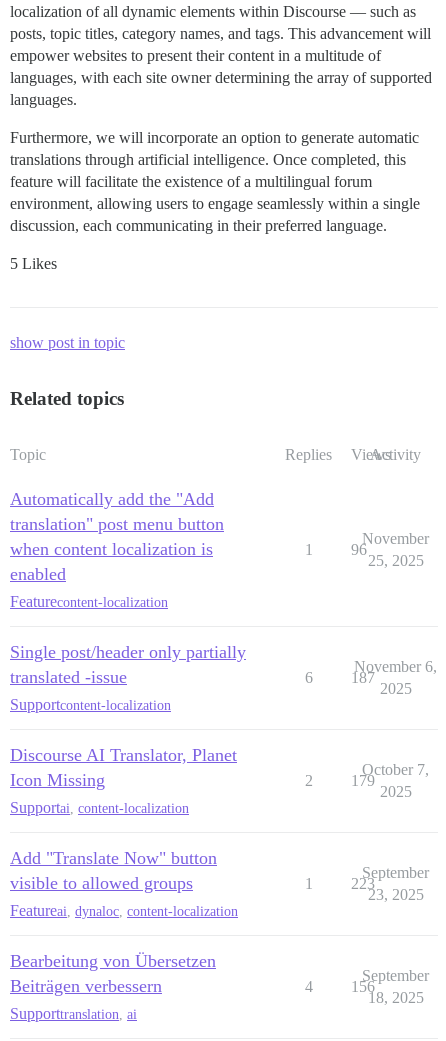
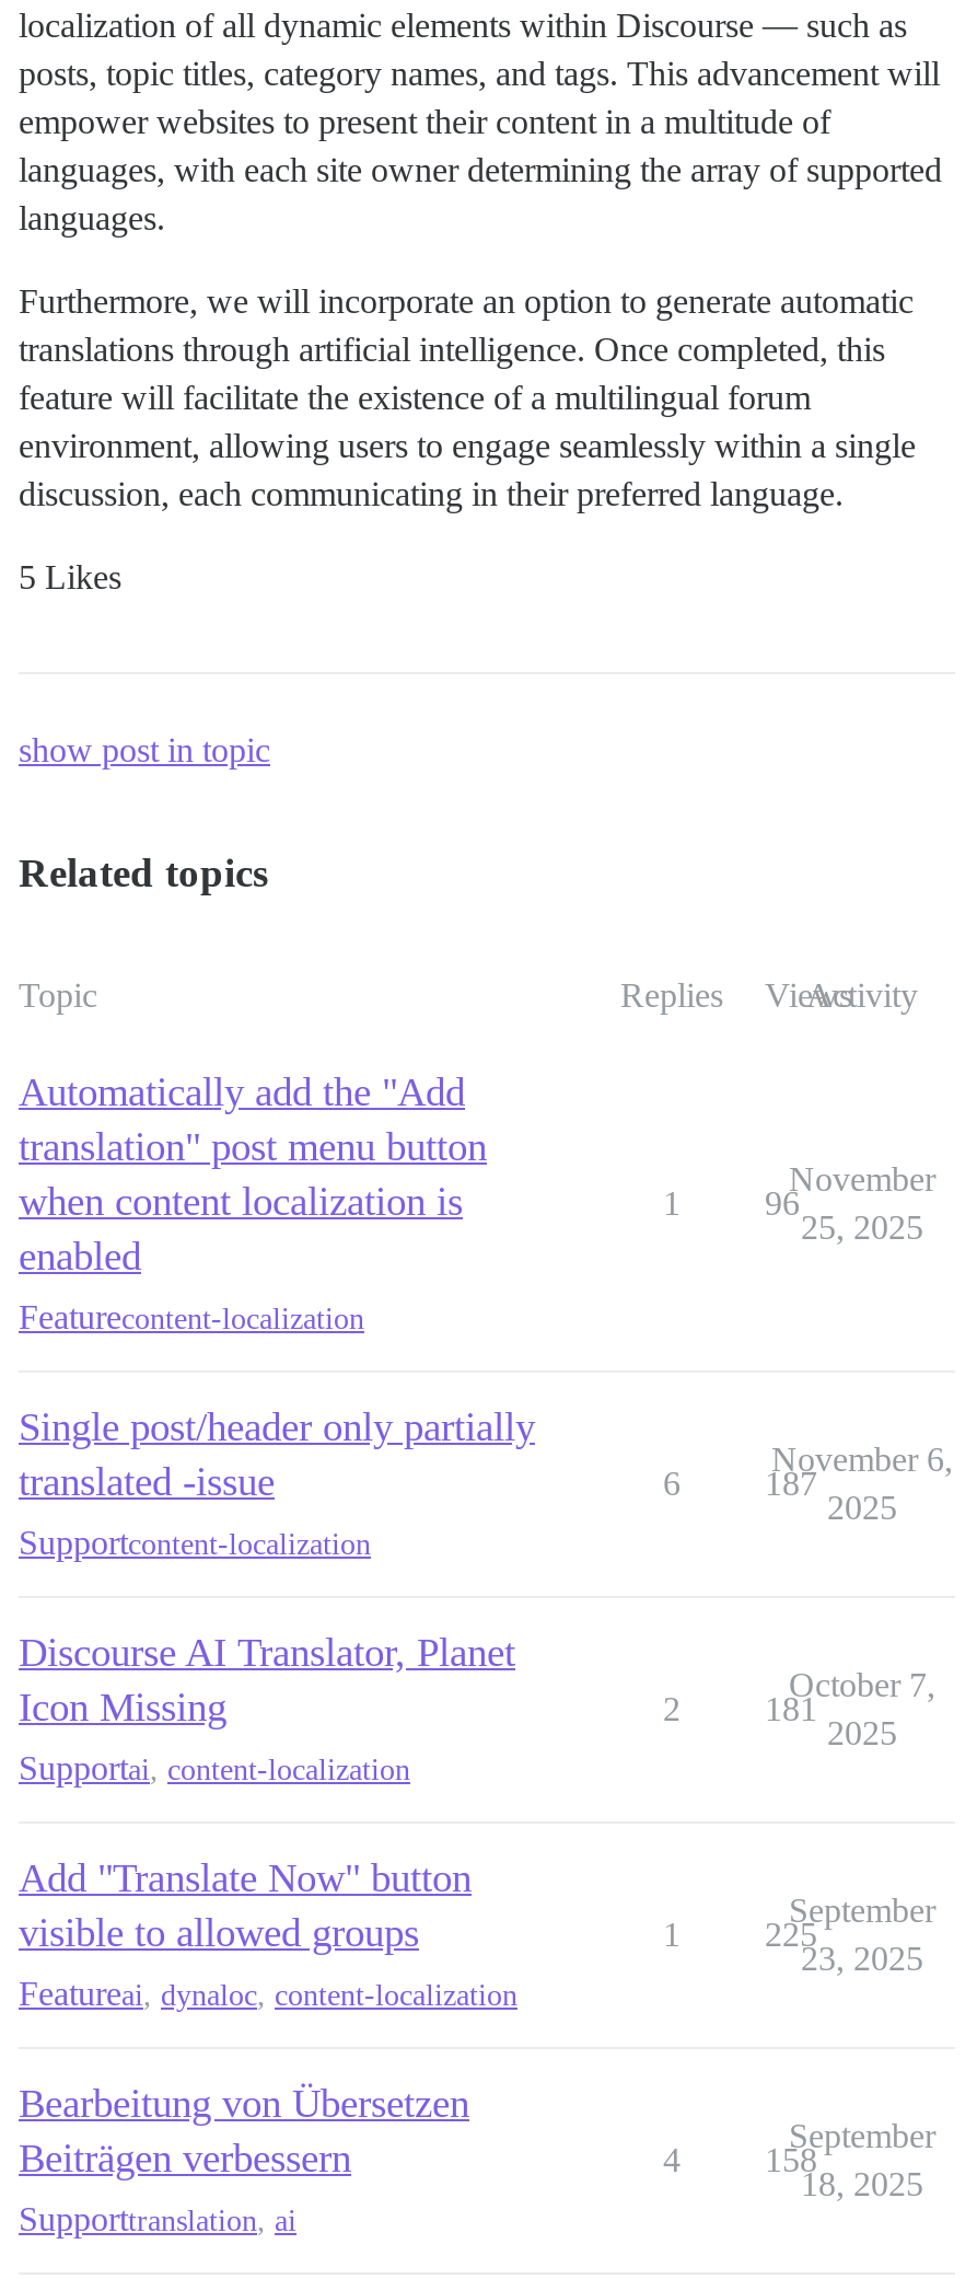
- 179
+ 181

- 223
+ 225

- 156
+ 158
